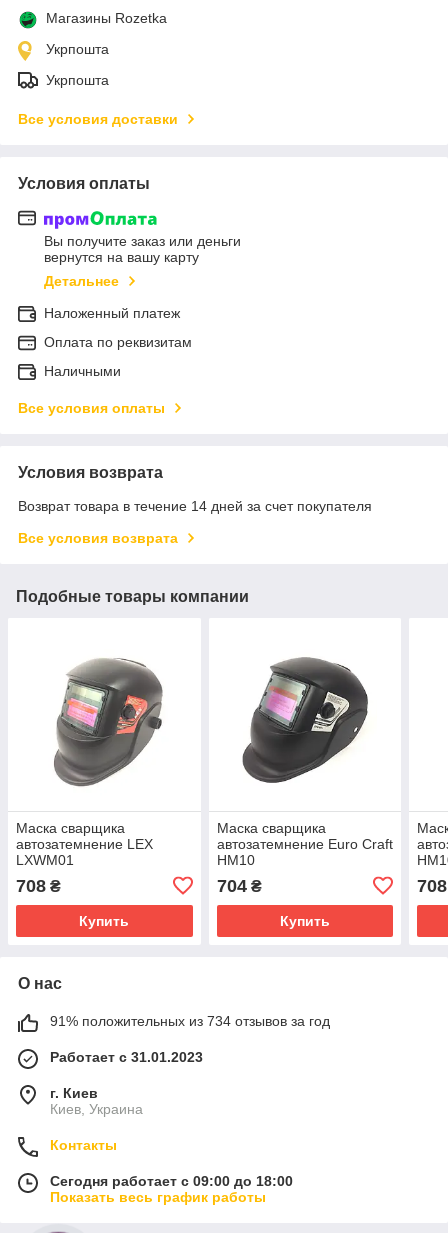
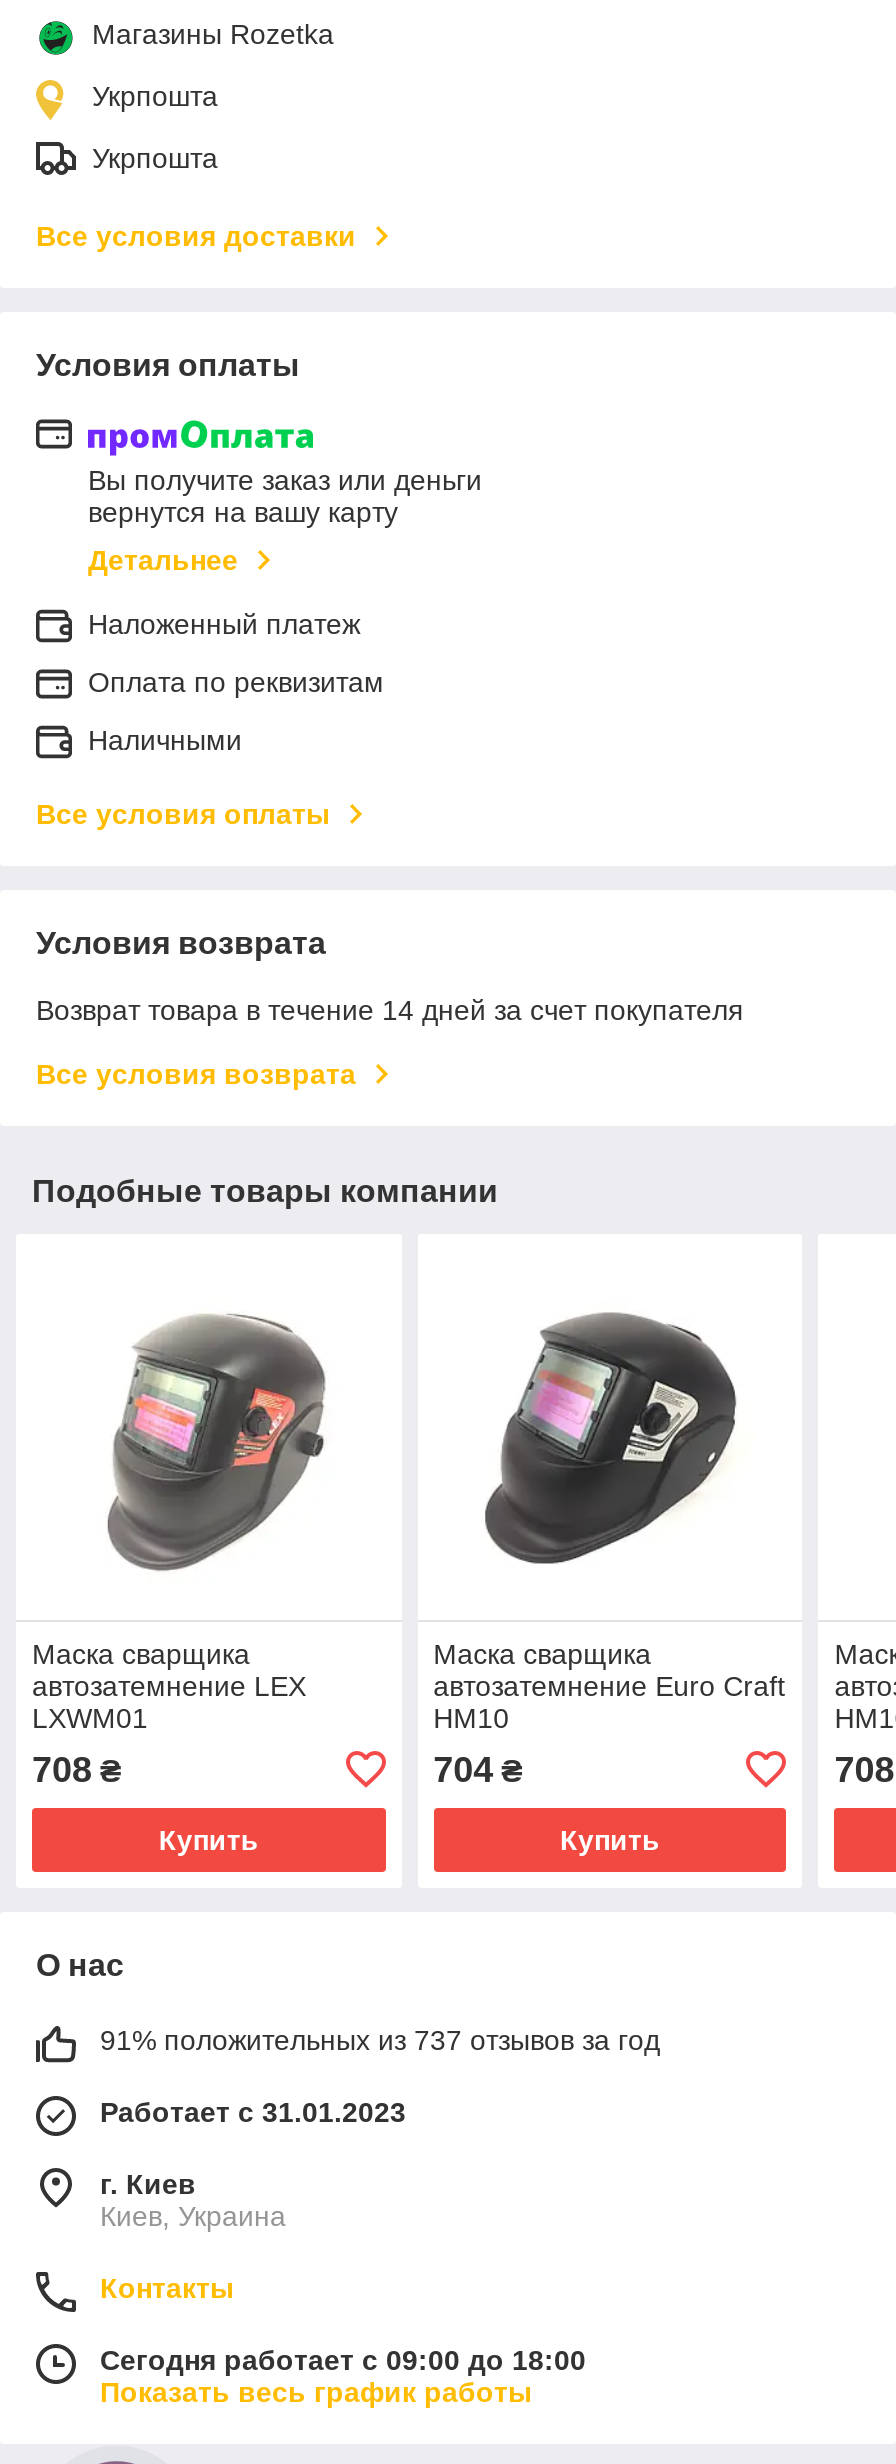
- 91% положительных из 734 отзывов за год
+ 91% положительных из 737 отзывов за год
